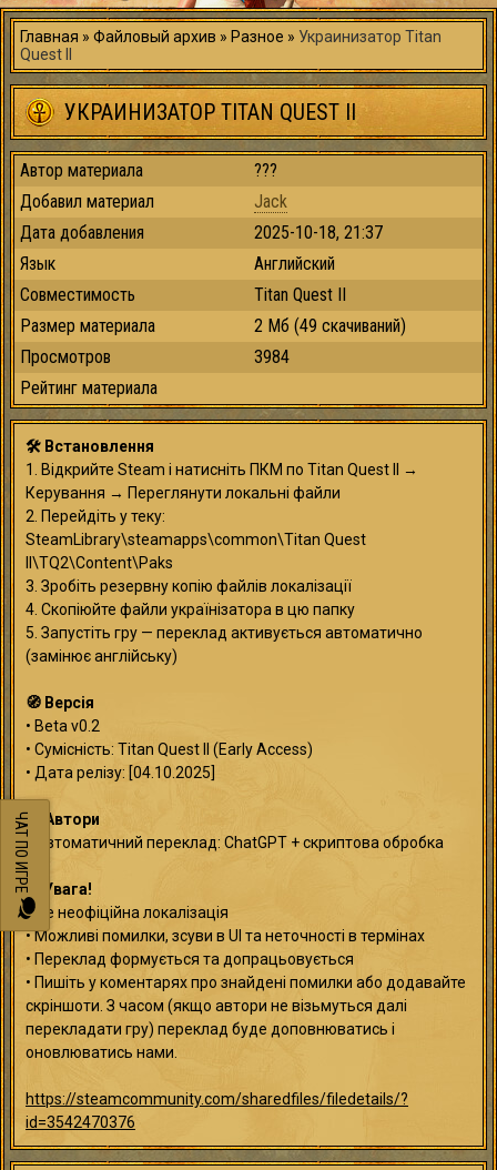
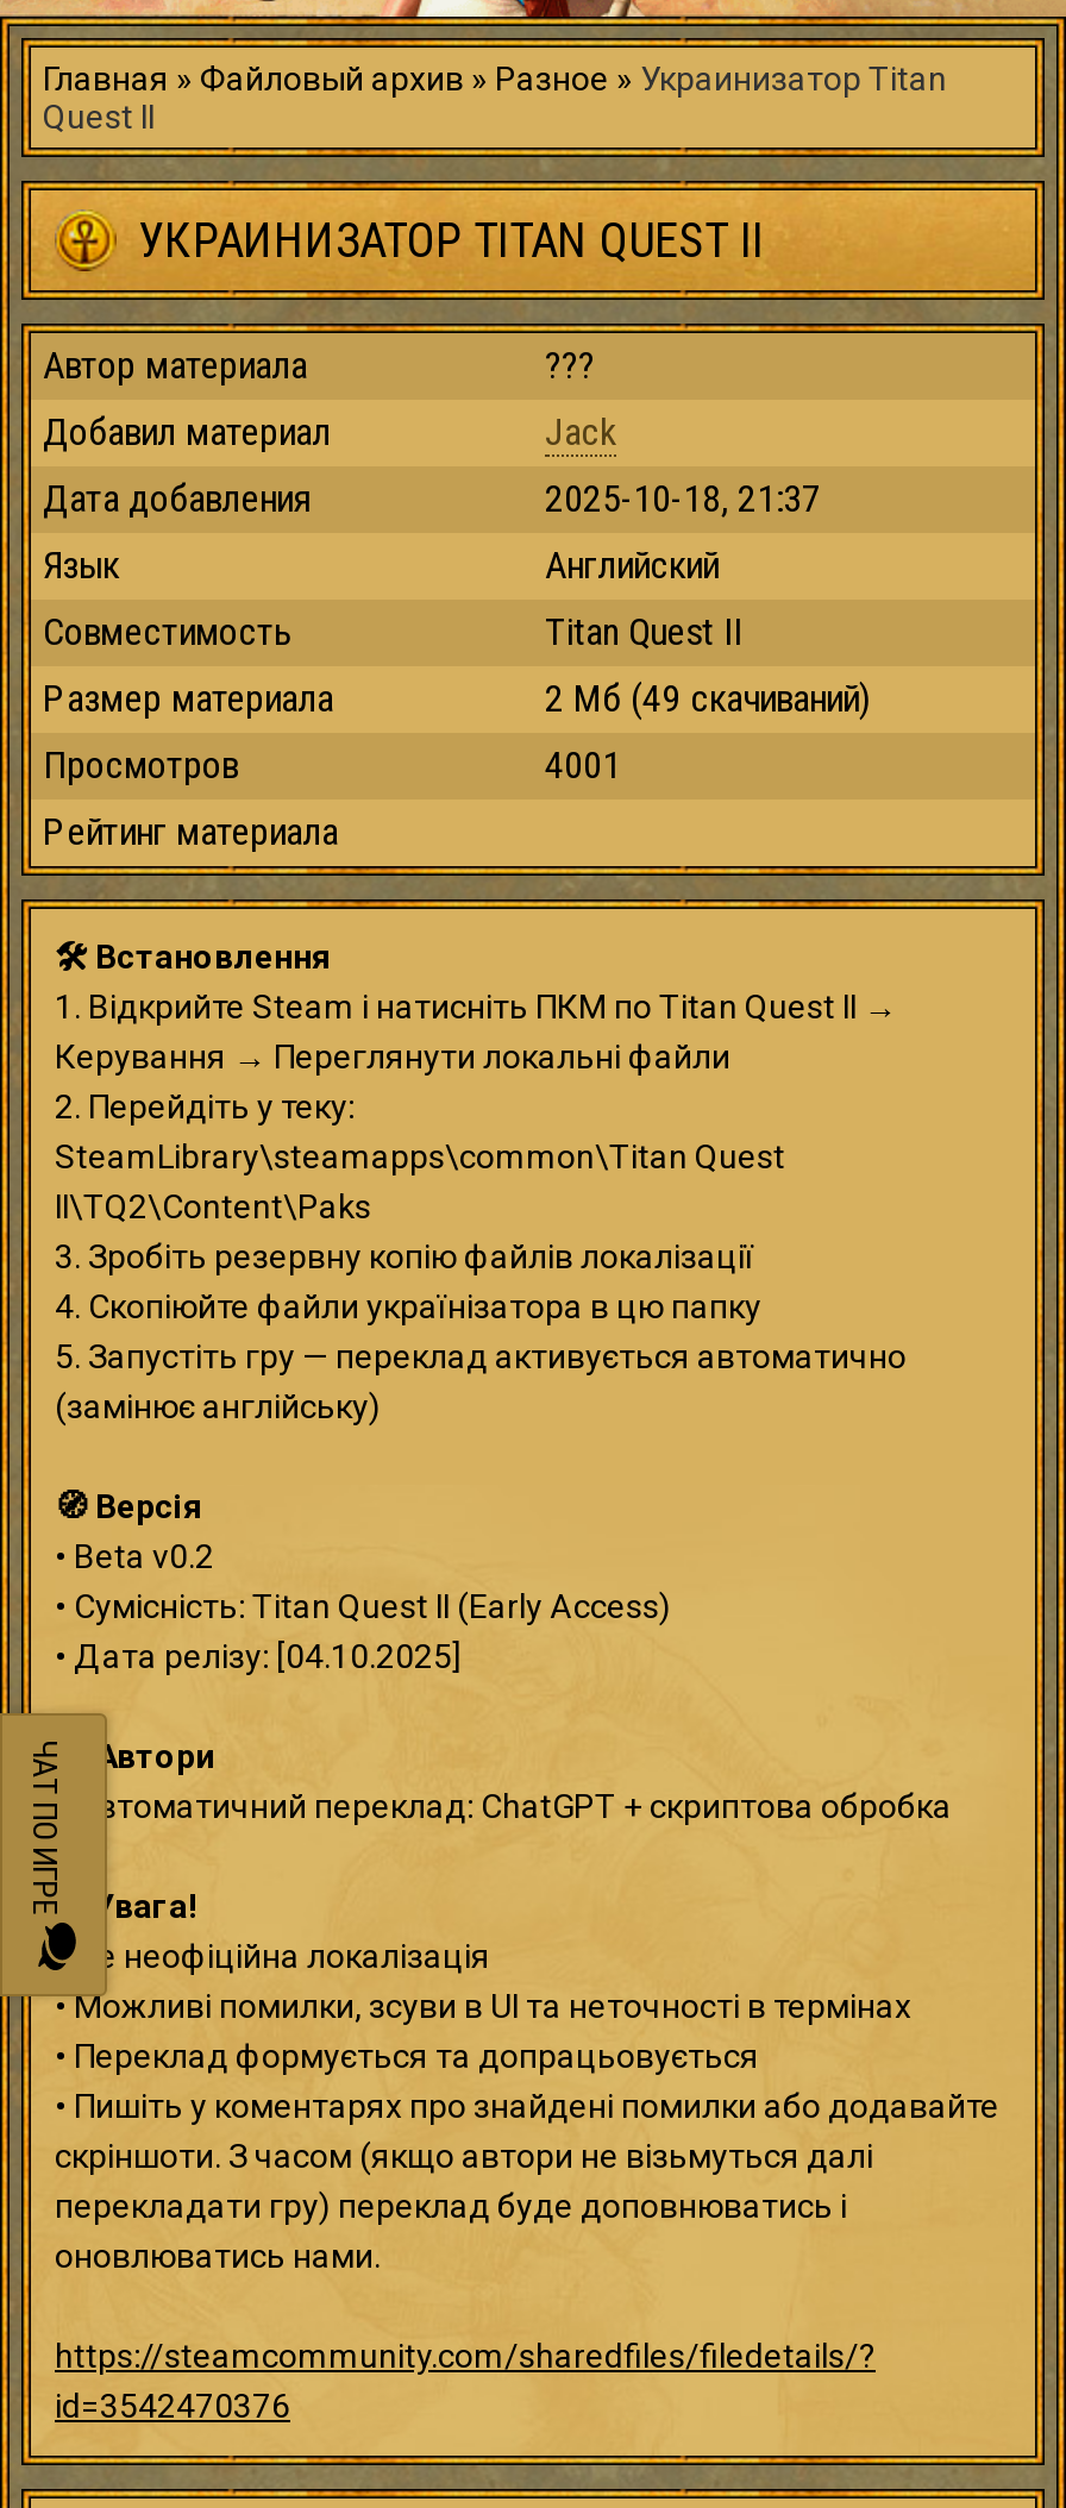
- 3984
+ 4001
